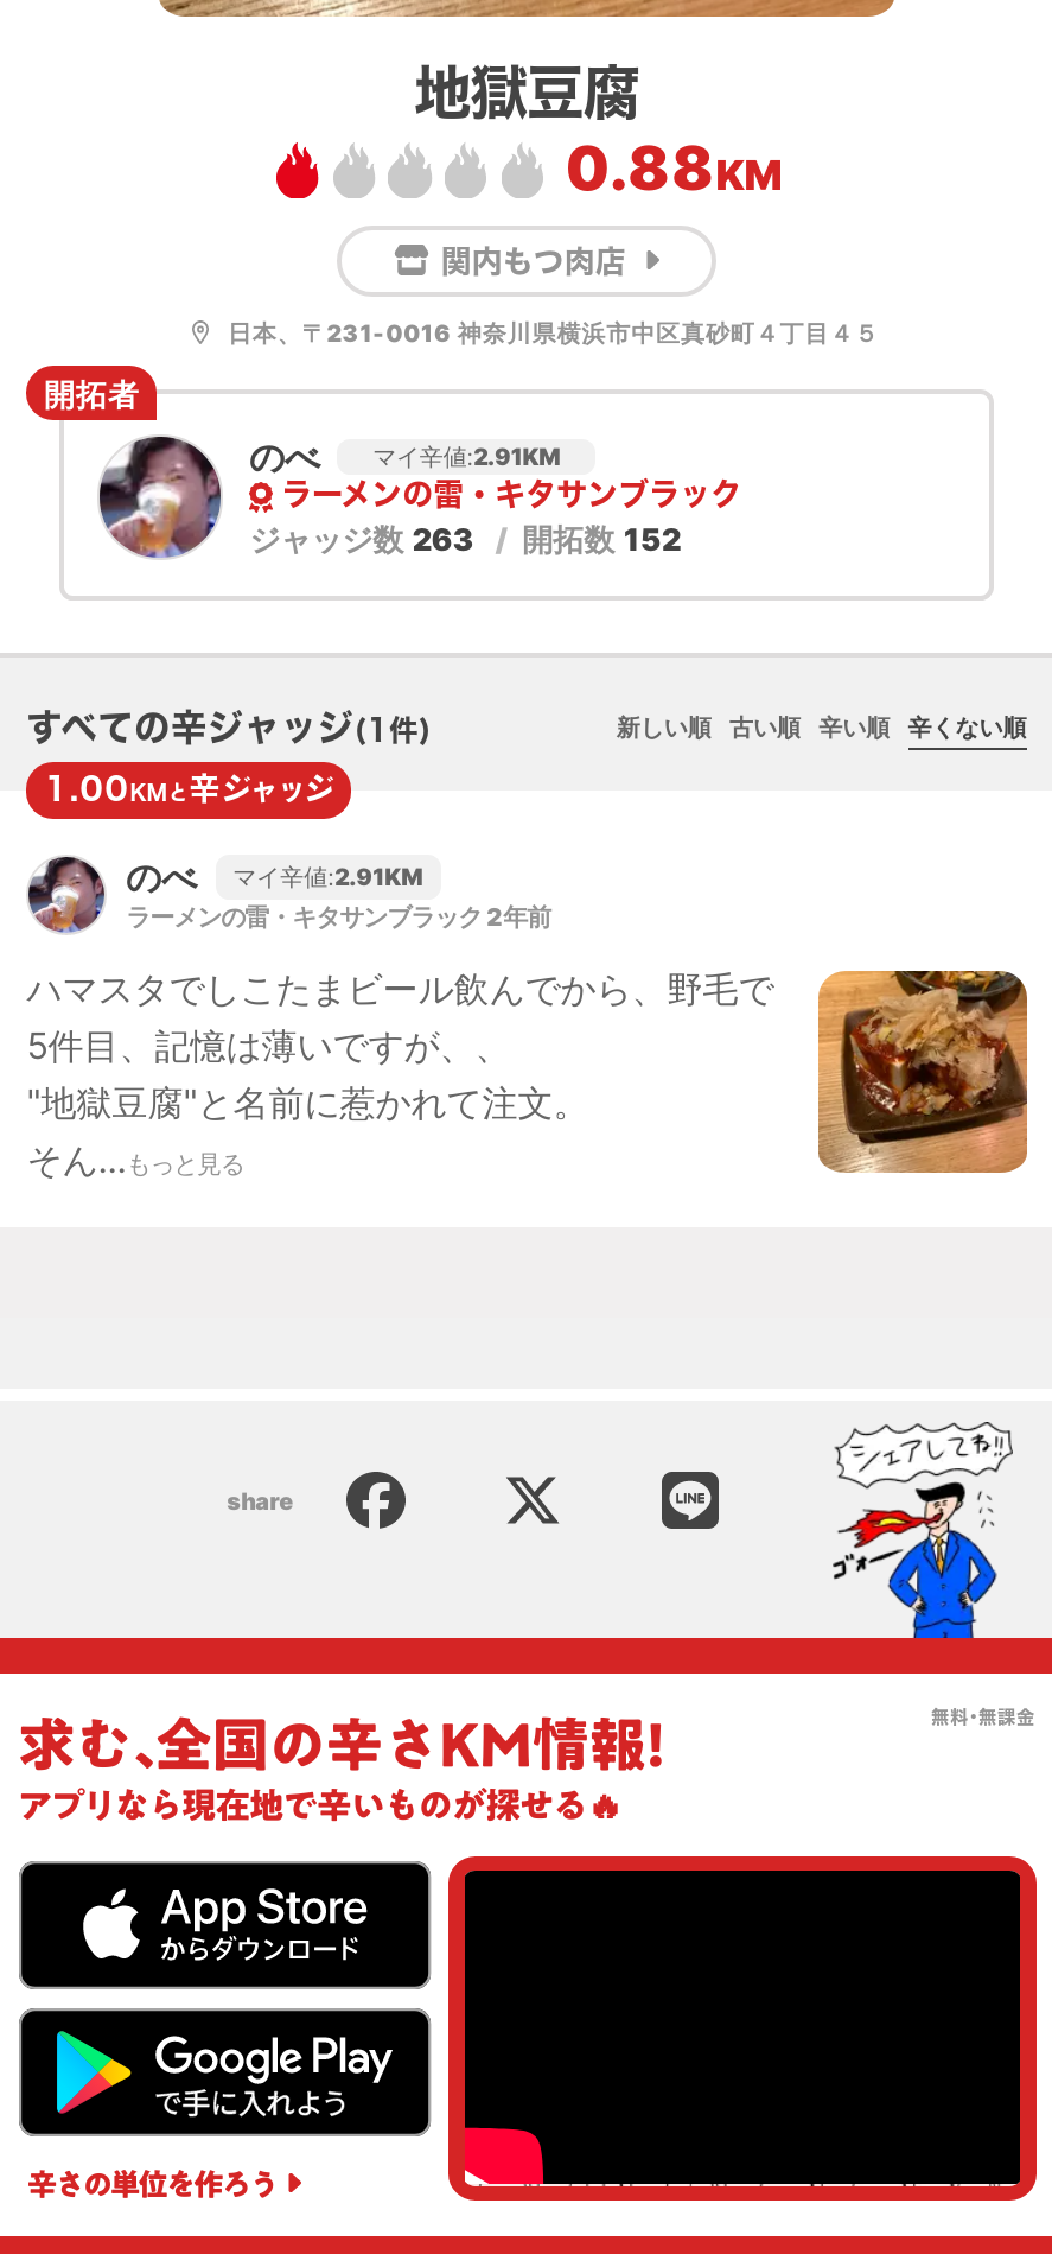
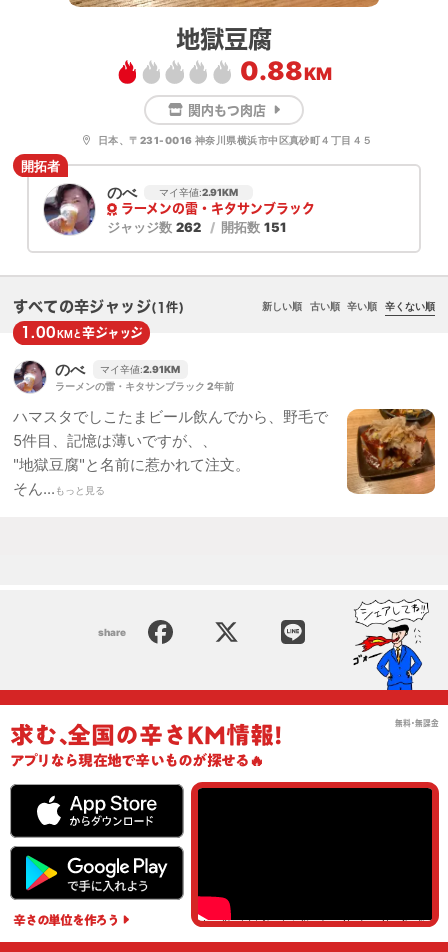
- ジャッジ数 263
+ ジャッジ数 262

- 開拓数 152
+ 開拓数 151
